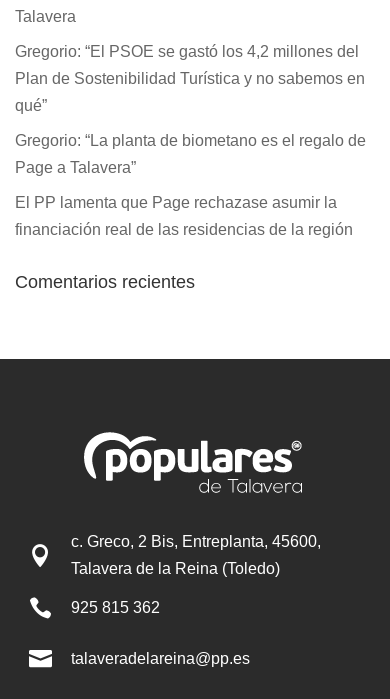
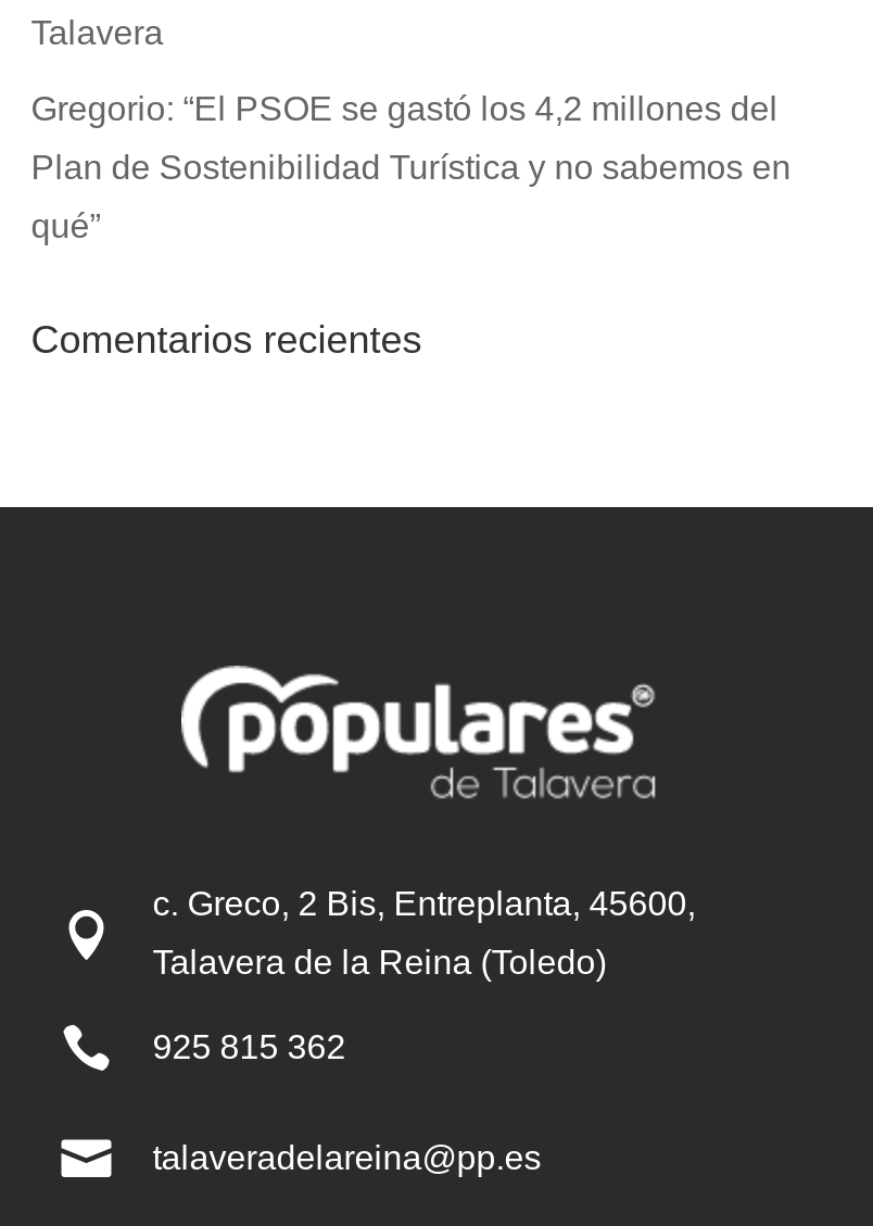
- Gregorio: “La planta de biometano es el regalo de
- Page a Talavera”
- El PP lamenta que Page rechazase asumir la
- financiación real de las residencias de la región
